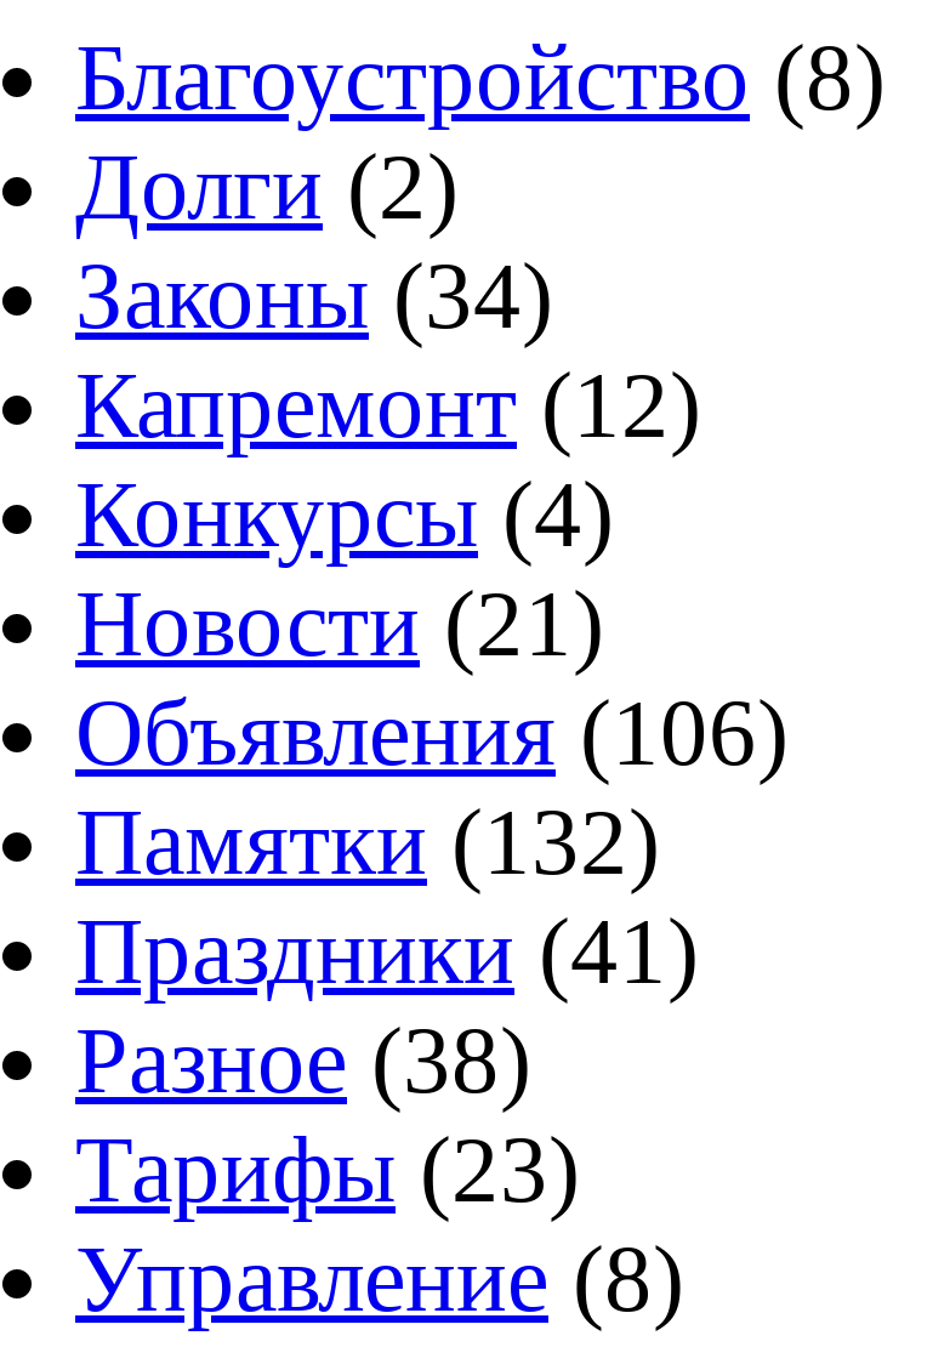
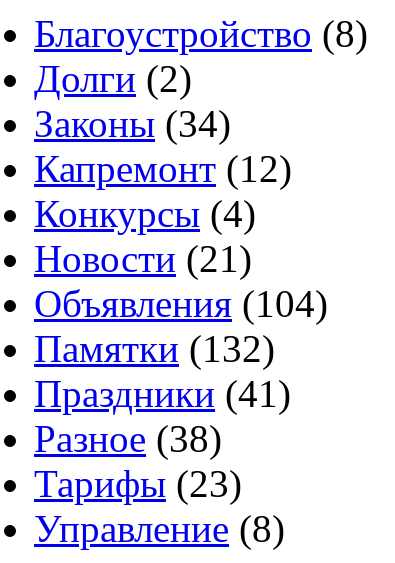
- Объявления (106)
+ Объявления (104)
